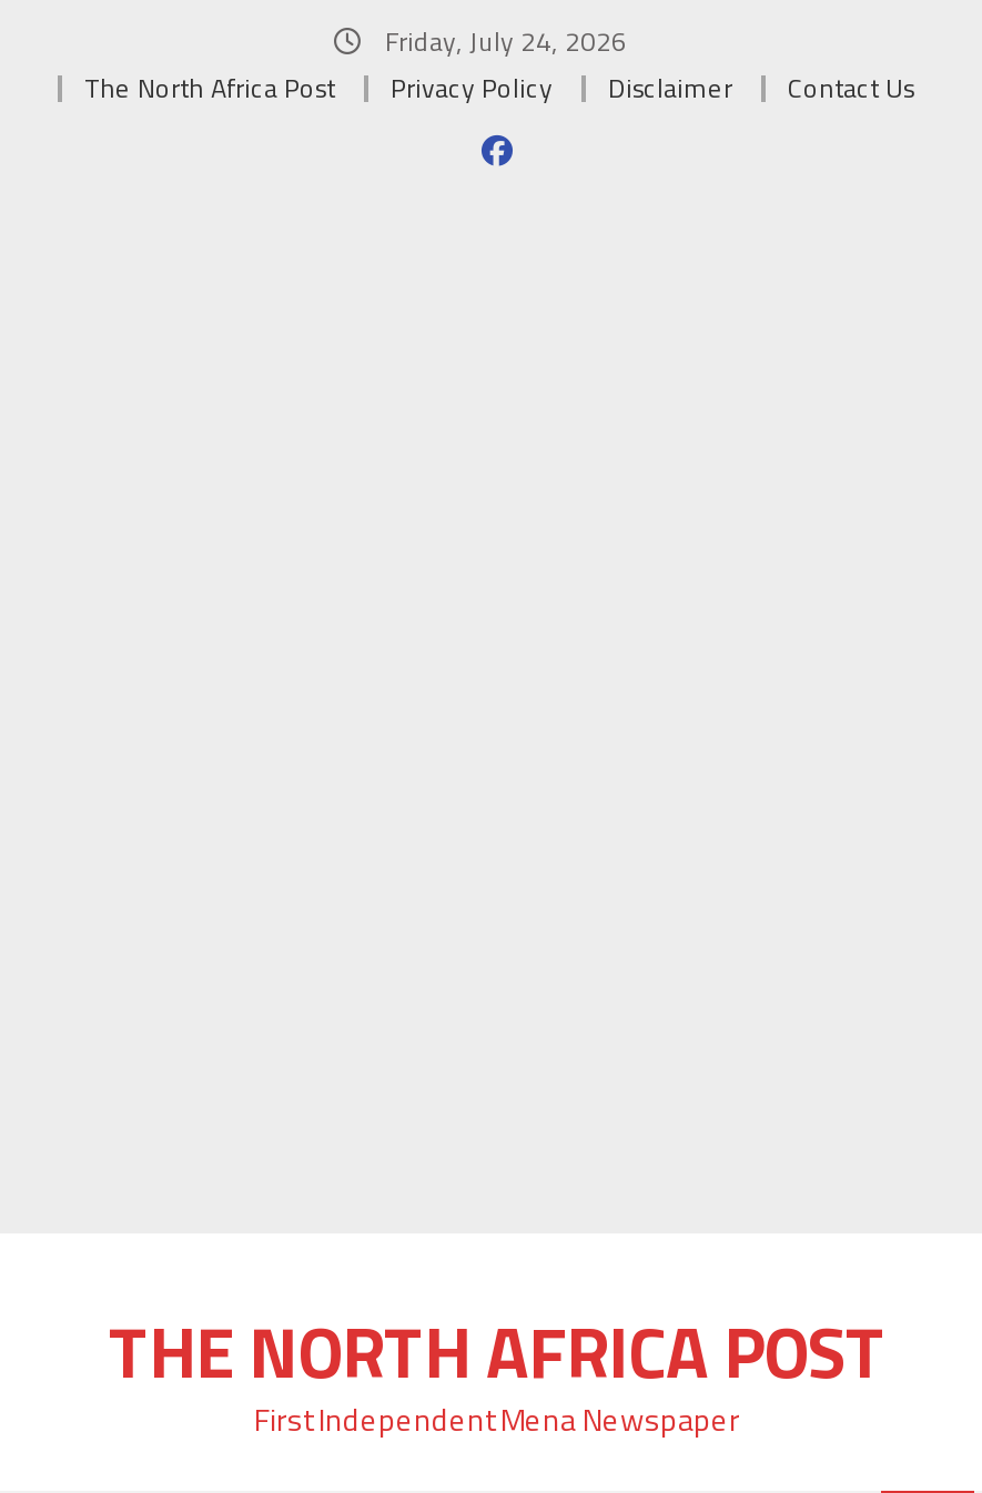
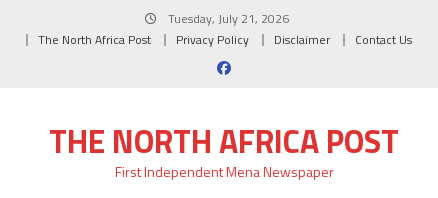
- Friday, July 24, 2026
+ Tuesday, July 21, 2026
